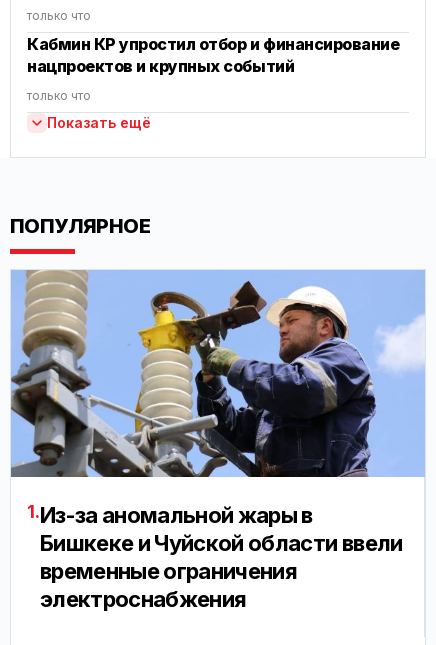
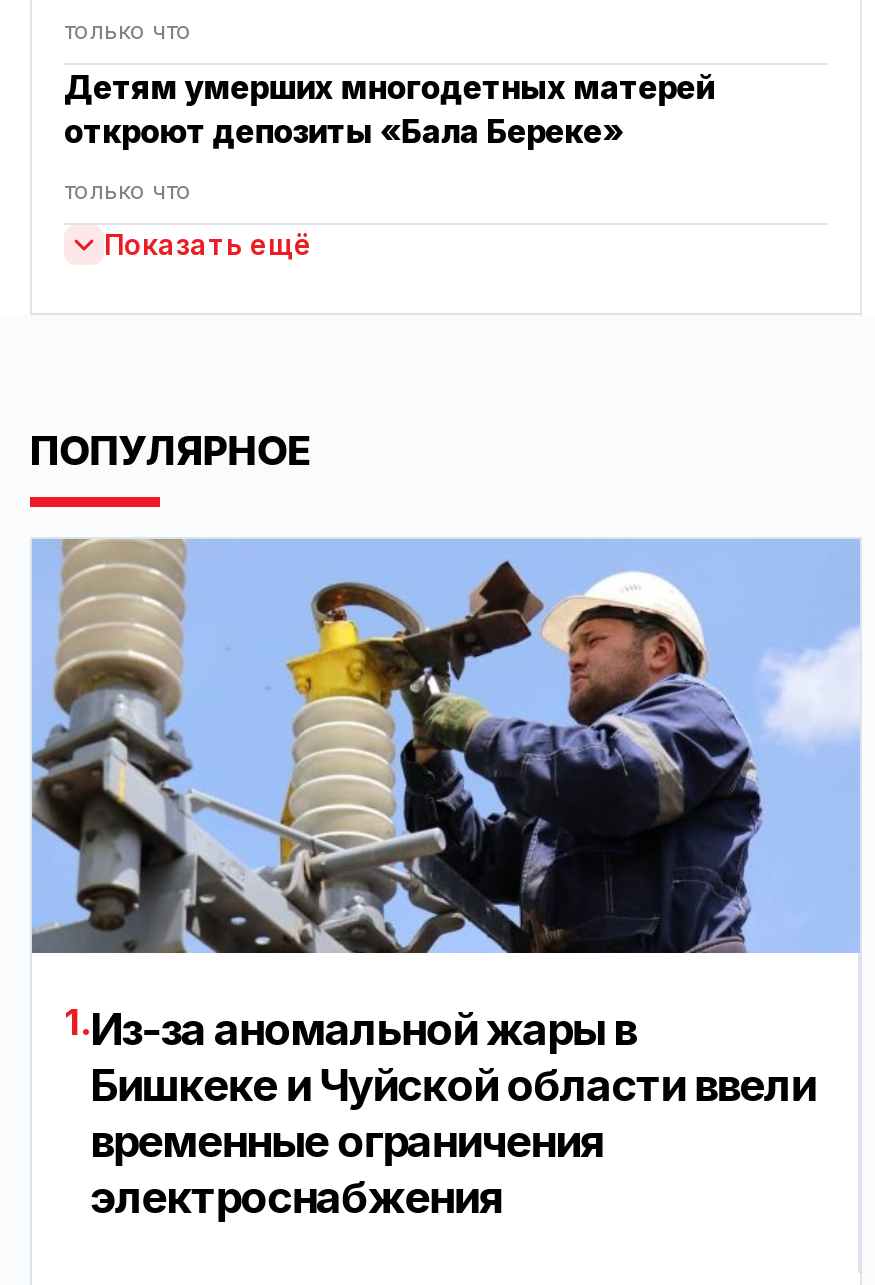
- Кабмин КР упростил отбор и финансирование
- нацпроектов и крупных событий
+ Детям умерших многодетных матерей
+ откроют депозиты «Бала Береке»
